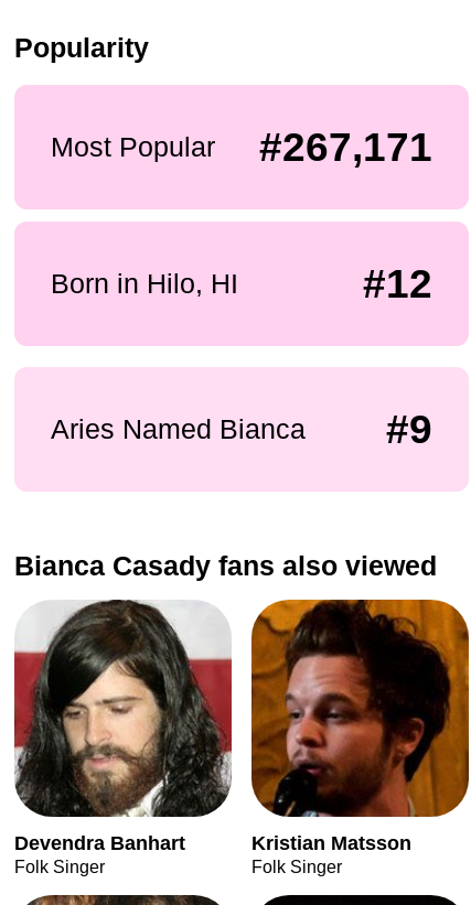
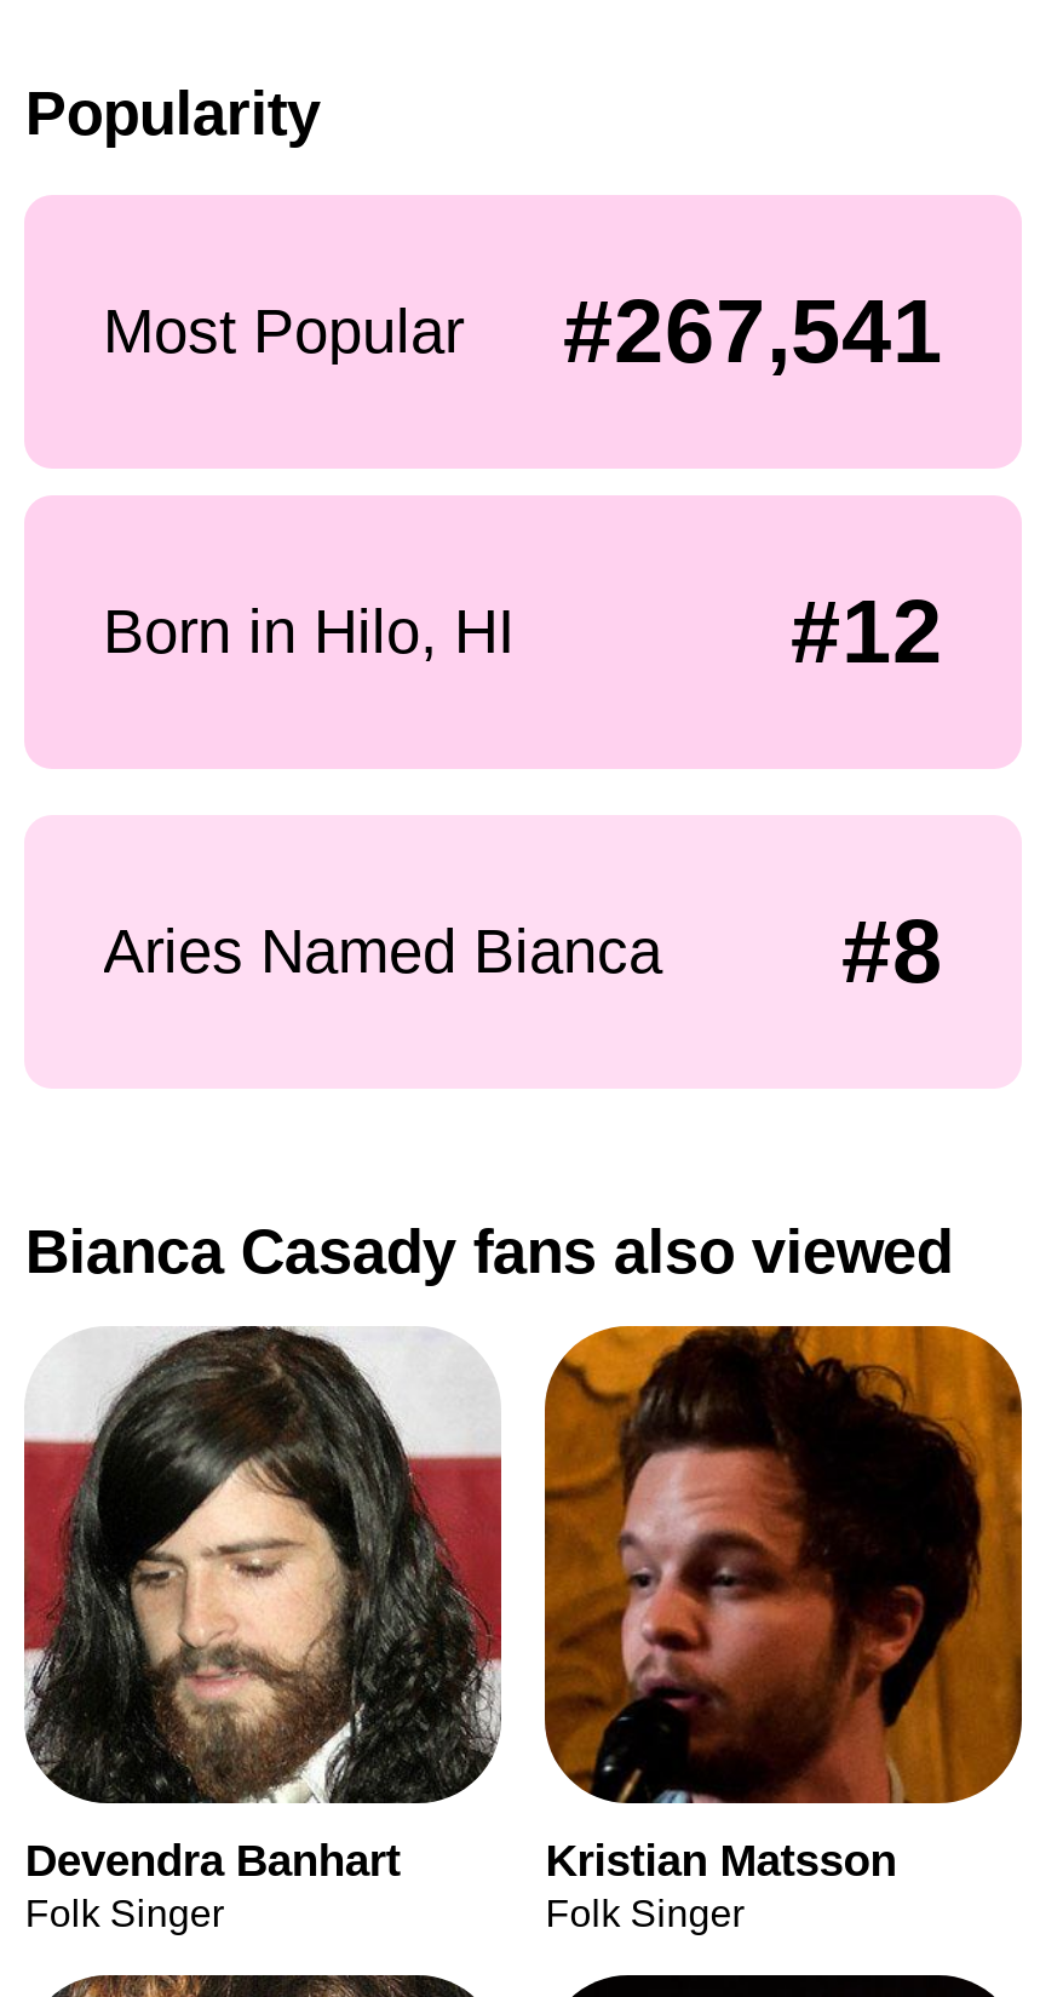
- Most Popular #267,171
+ Most Popular #267,541

- #9
+ #8
